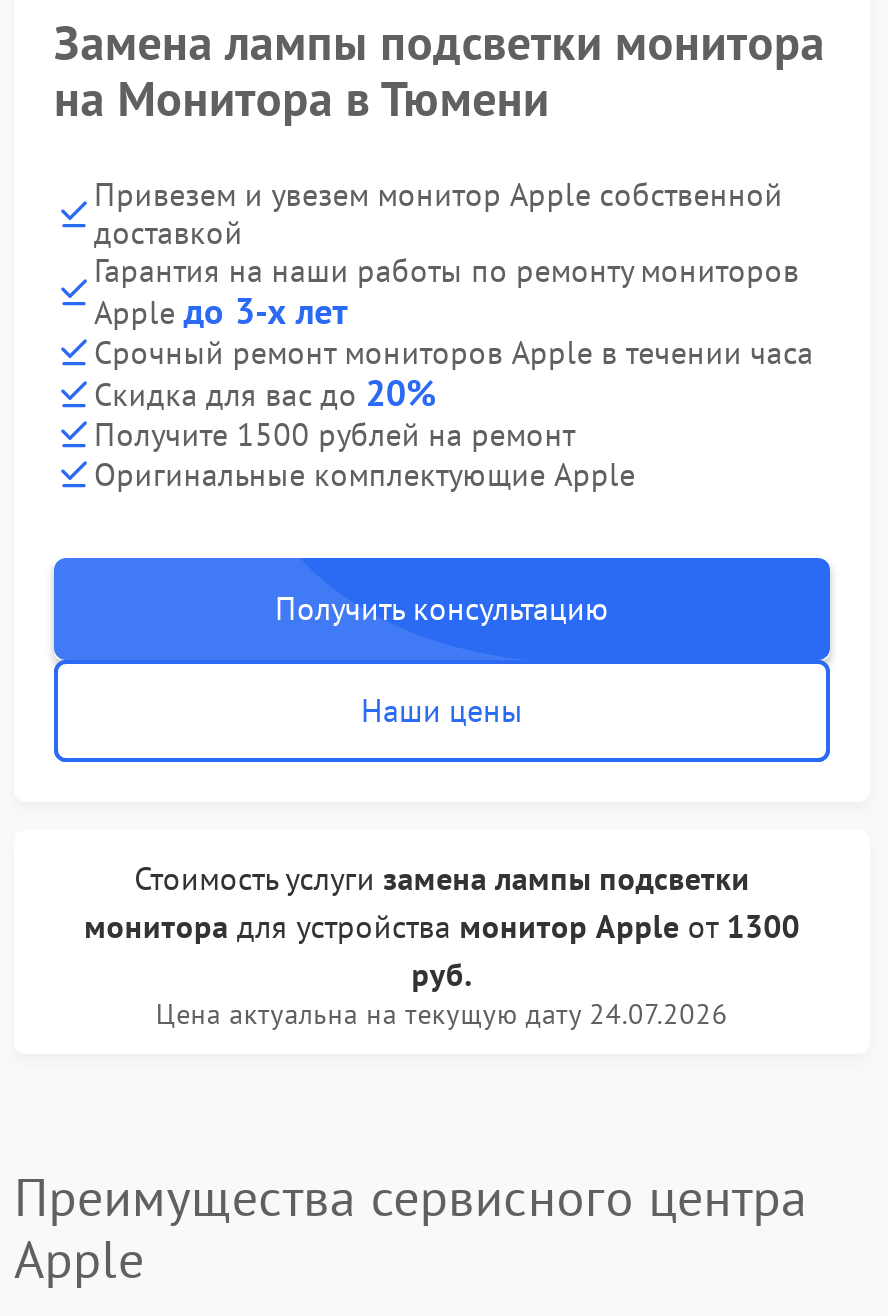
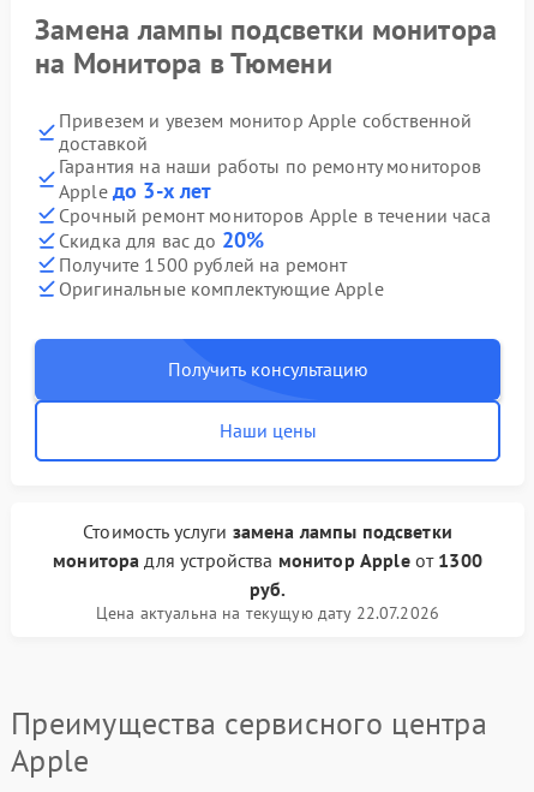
- Цена актуальна на текущую дату 24.07.2026
+ Цена актуальна на текущую дату 22.07.2026
